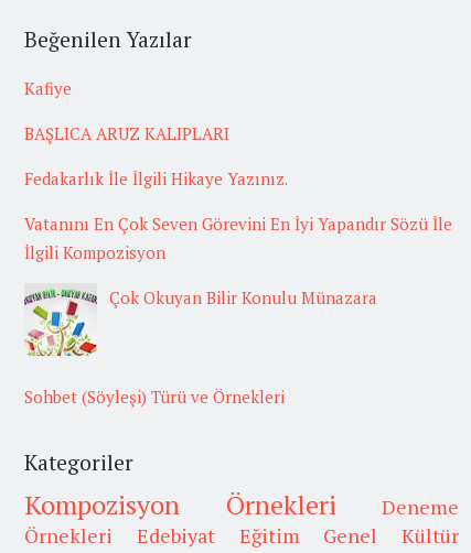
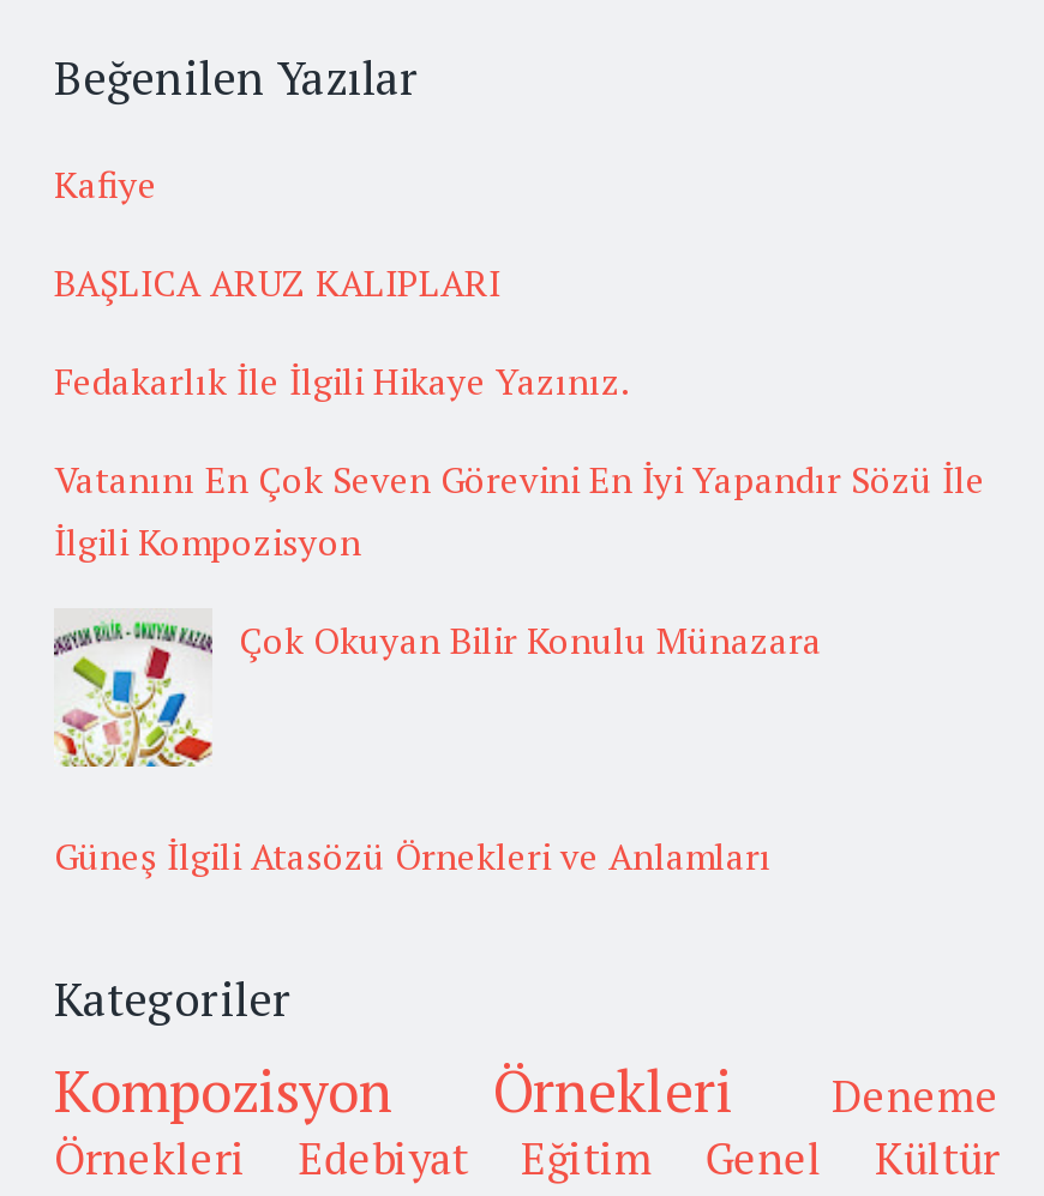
- Sohbet (Söyleşi) Türü ve Örnekleri
+ Güneş İlgili Atasözü Örnekleri ve Anlamları
